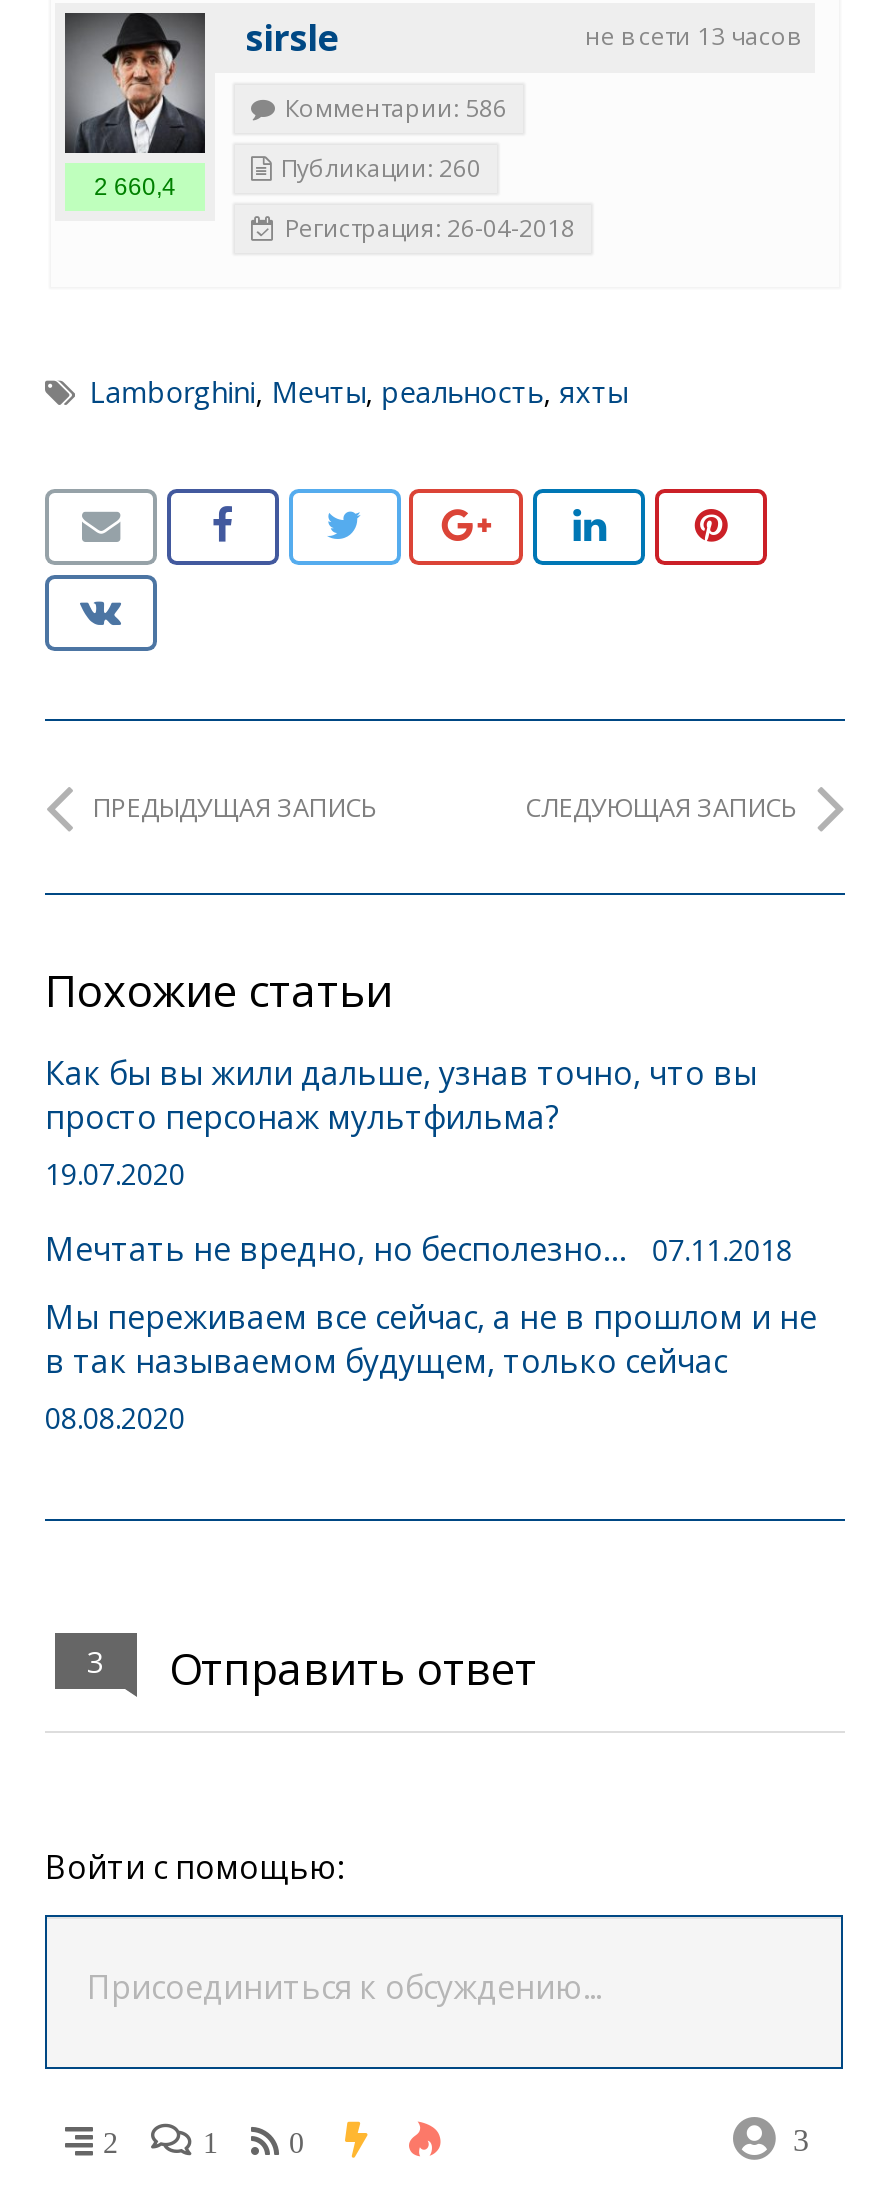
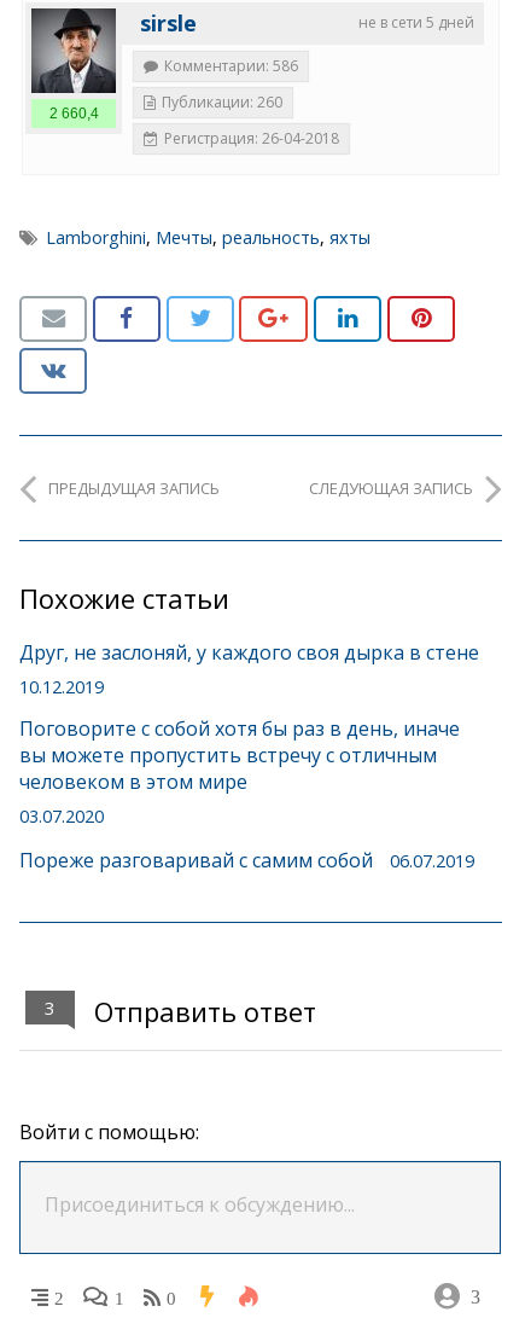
- не в сети 13 часов
+ не в сети 5 дней

- Как бы вы жили дальше, узнав точно, что вы
- просто персонаж мультфильма?
- 19.07.2020
+ Друг, не заслоняй, у каждого своя дырка в стене
+ 10.12.2019

- Мечтать не вредно, но бесполезно…
- 07.11.2018
+ Поговорите с собой хотя бы раз в день, иначе
+ вы можете пропустить встречу с отличным
+ человеком в этом мире
+ 03.07.2020

- Мы переживаем все сейчас, а не в прошлом и не
- в так называемом будущем, только сейчас
- 08.08.2020
+ Пореже разговаривай с самим собой
+ 06.07.2019
